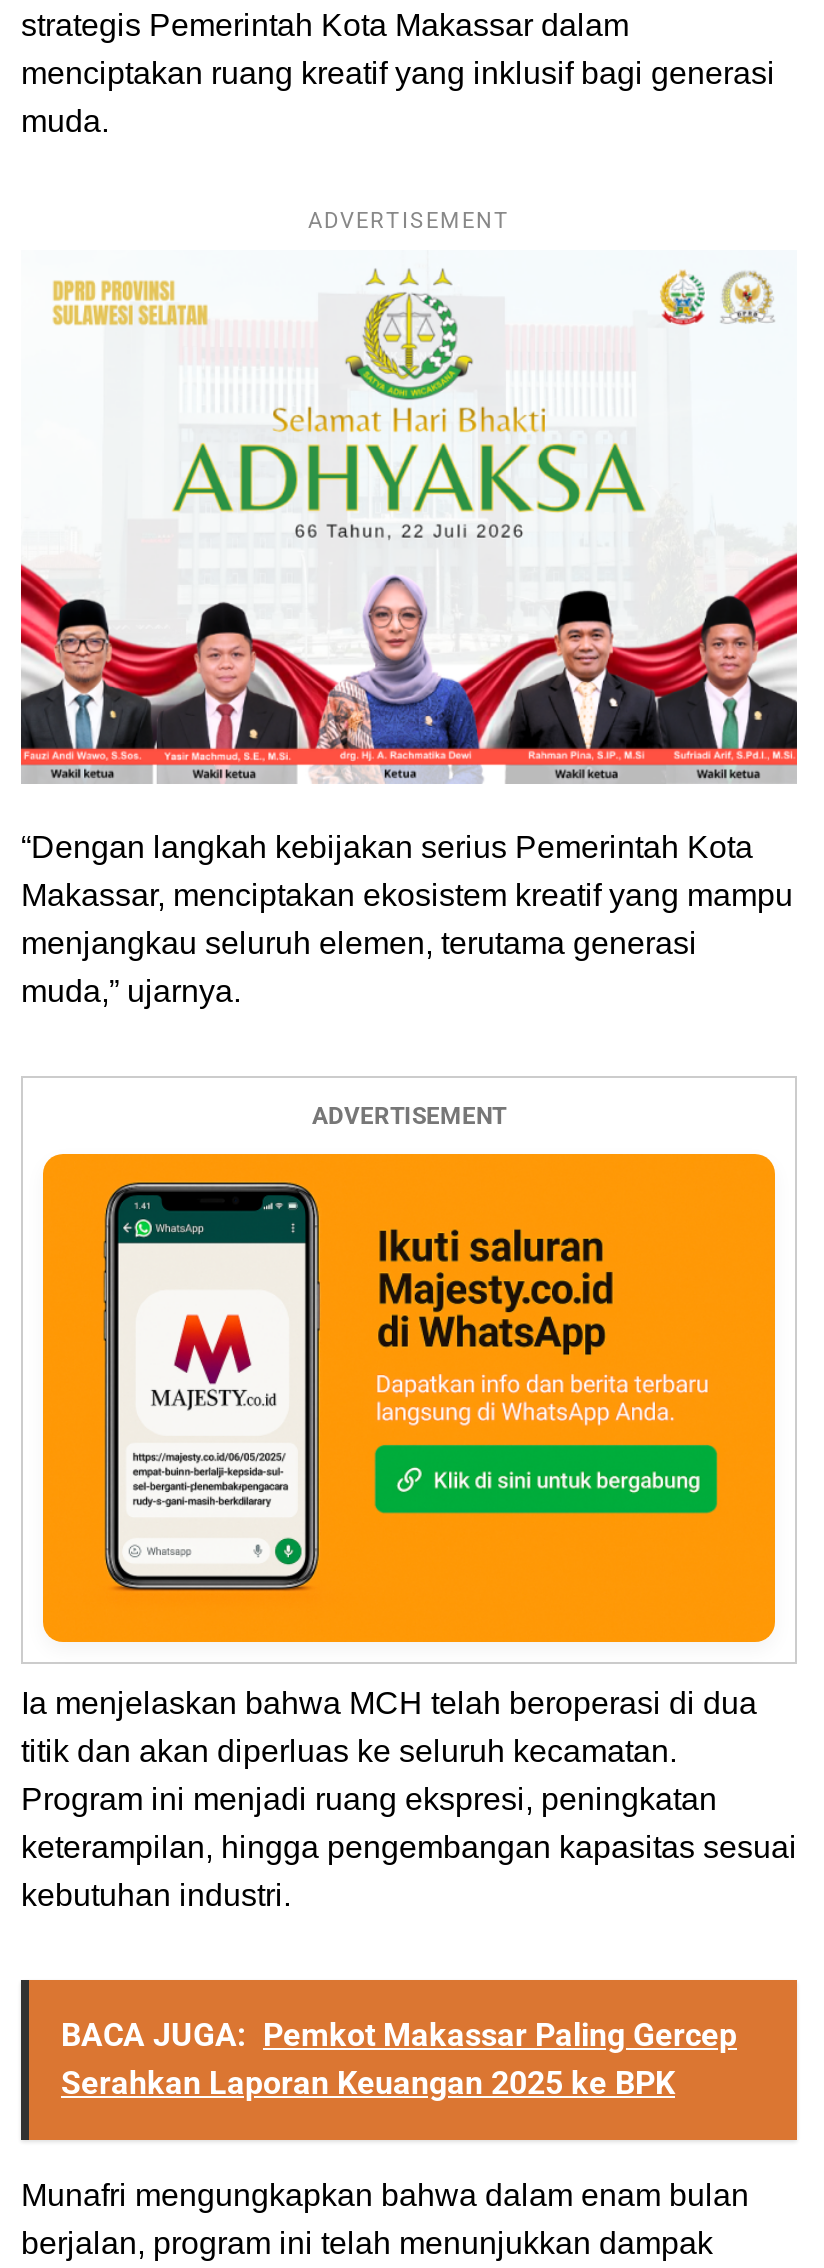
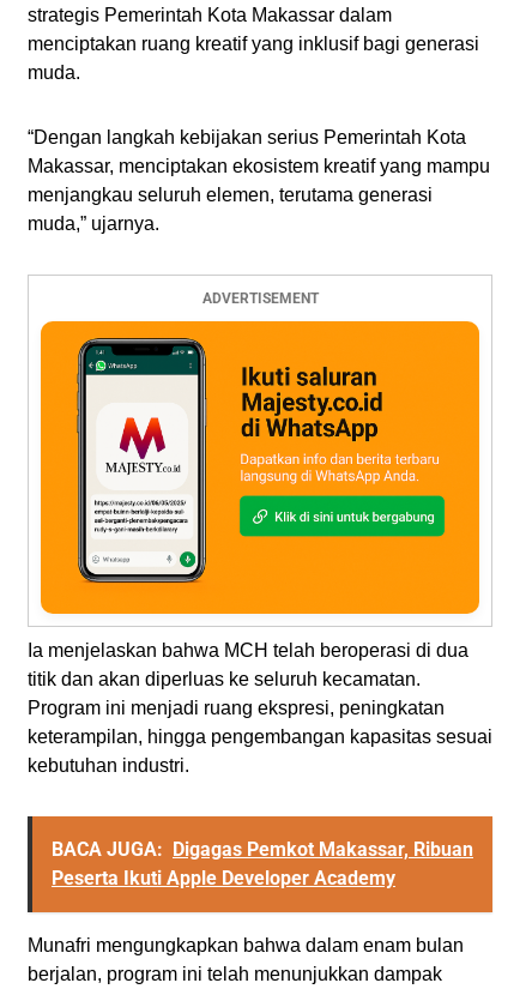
- ADVERTISEMENT

- [image]

- BACA JUGA: Pemkot Makassar Paling Gercep
- Serahkan Laporan Keuangan 2025 ke BPK
+ BACA JUGA: Digagas Pemkot Makassar, Ribuan
+ Peserta Ikuti Apple Developer Academy
